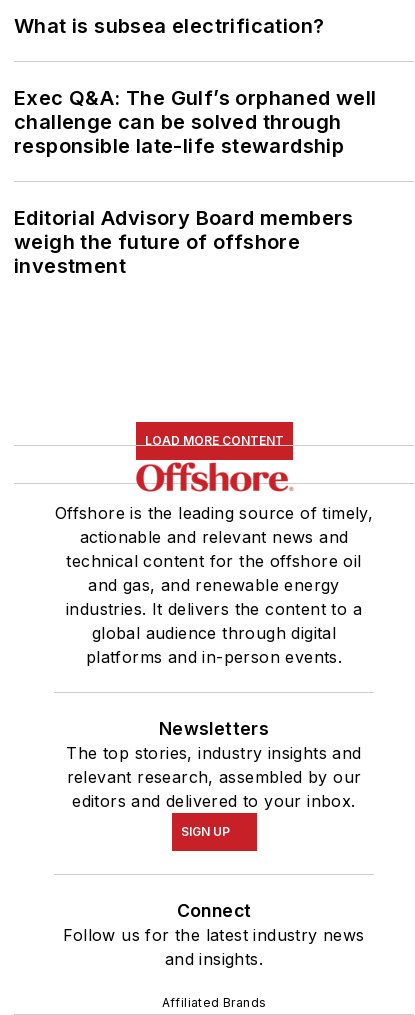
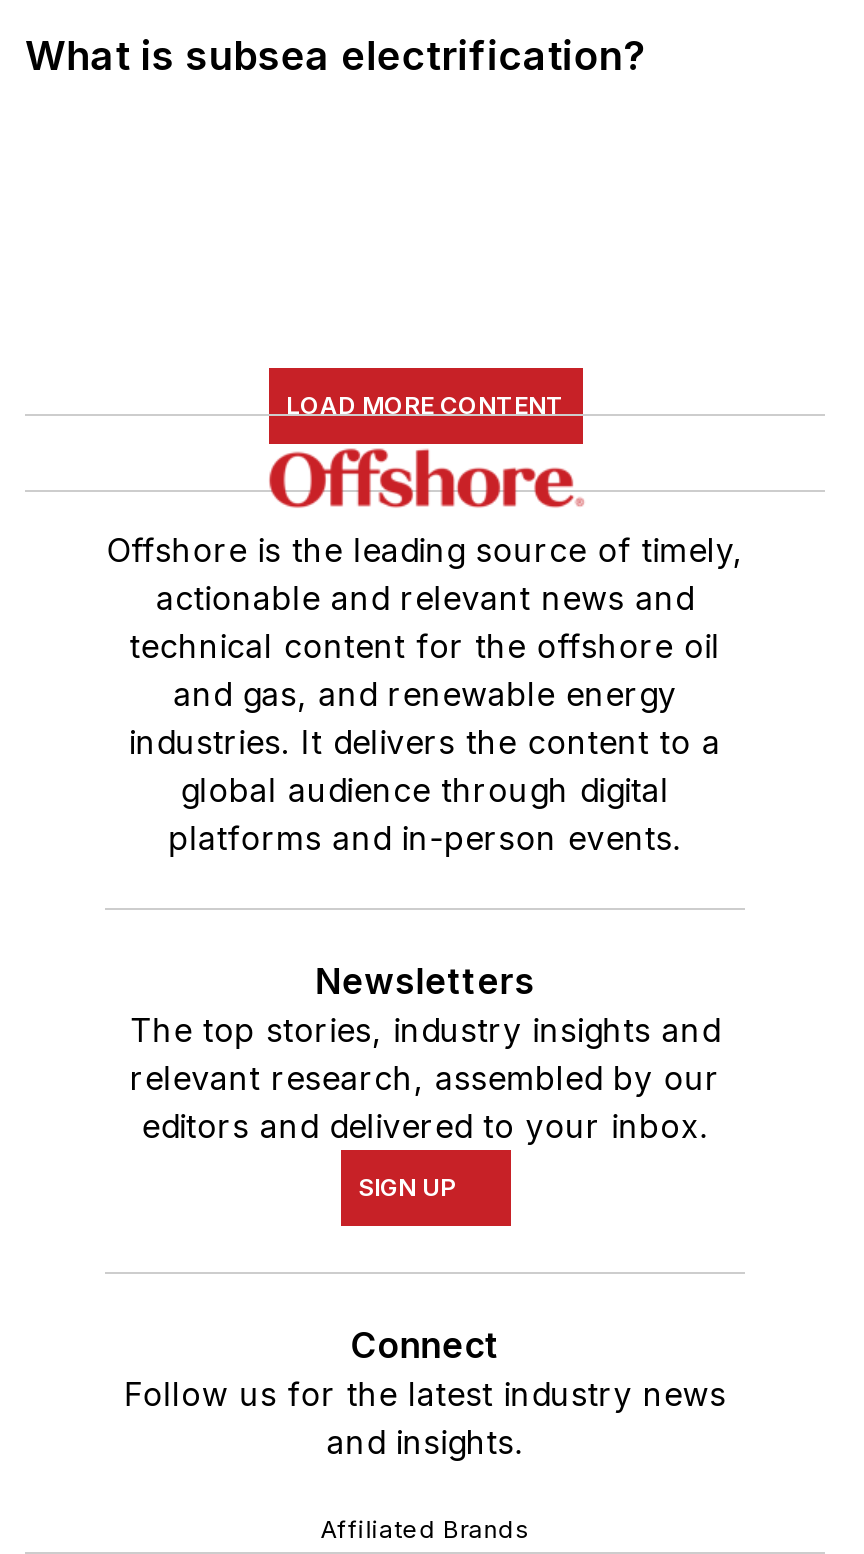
- Exec Q&A: The Gulf’s orphaned well
- challenge can be solved through
- responsible late-life stewardship
- Editorial Advisory Board members
- weigh the future of offshore
- investment
